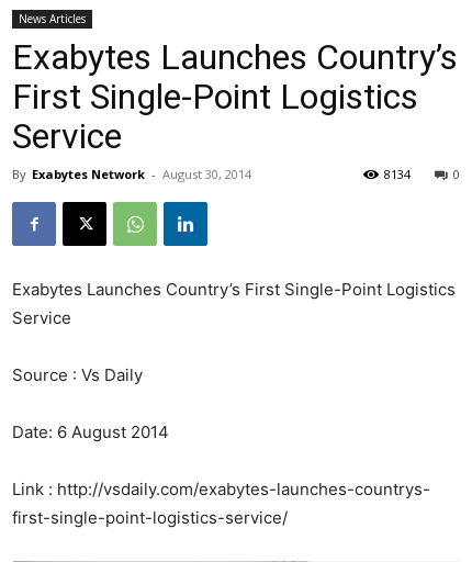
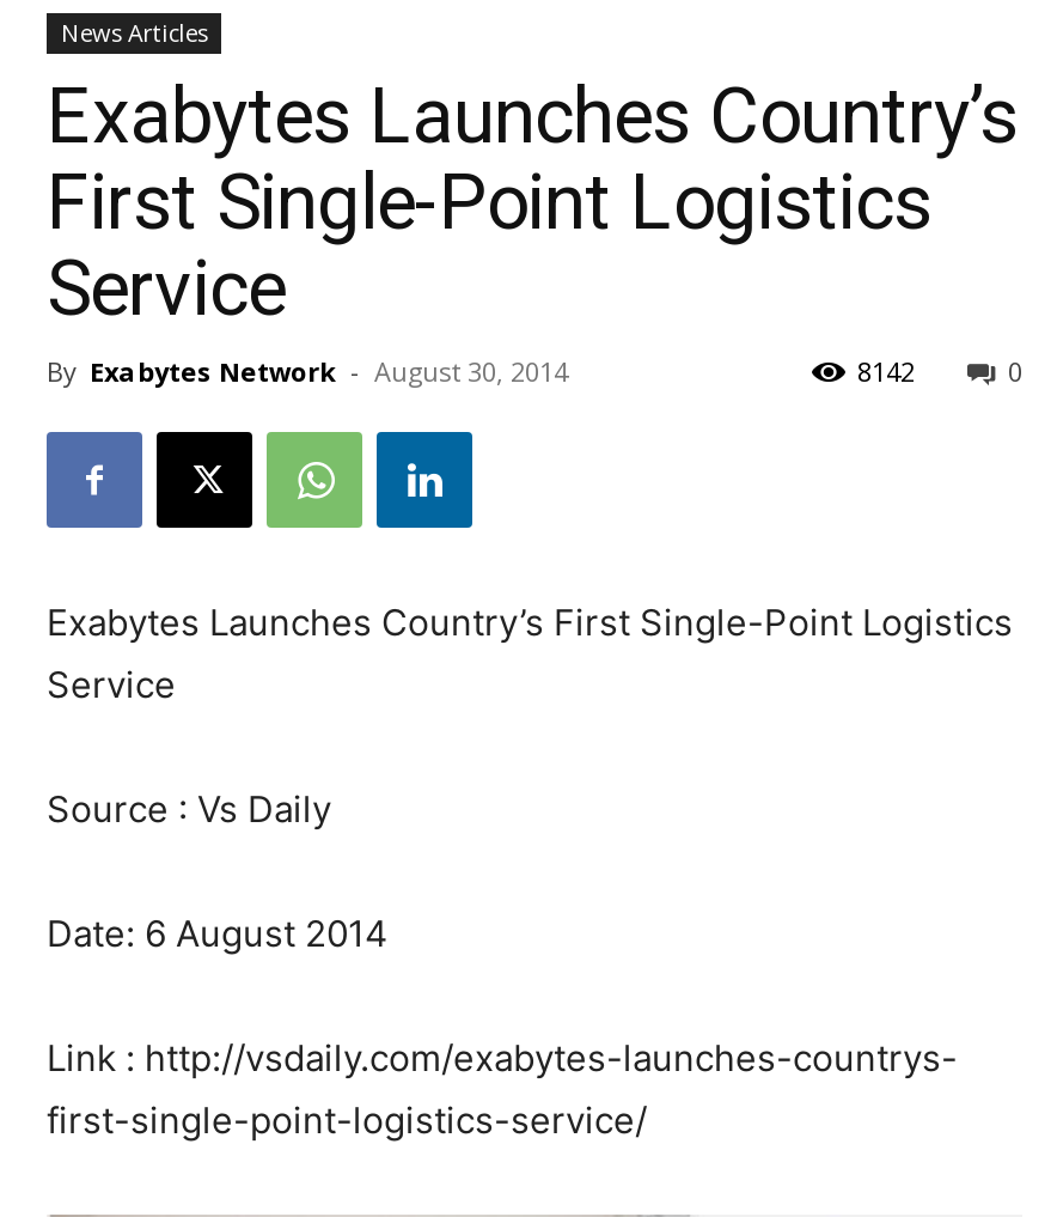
- 8134
+ 8142
